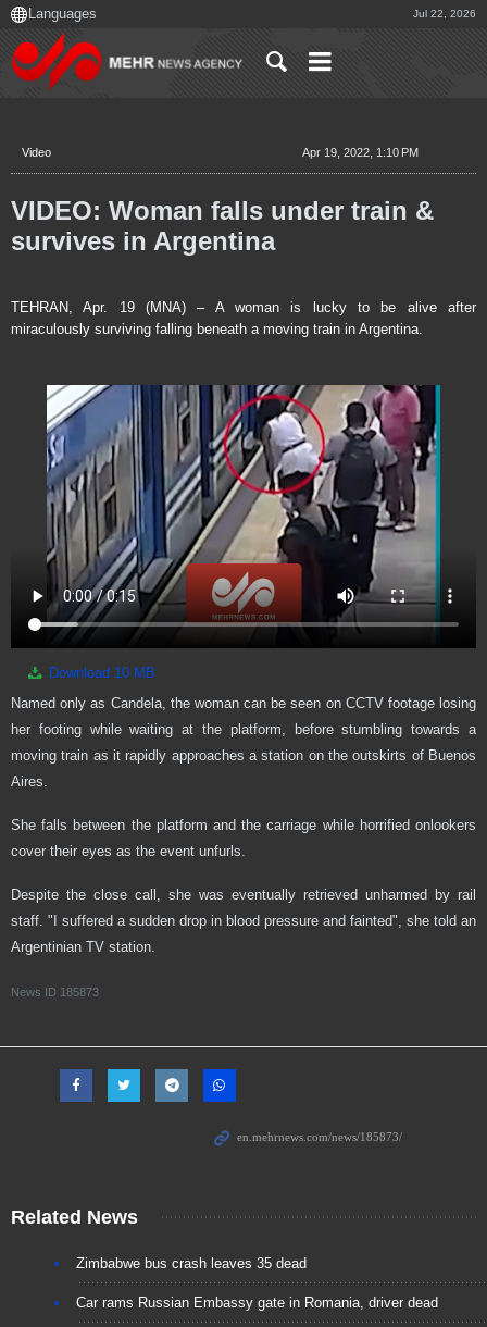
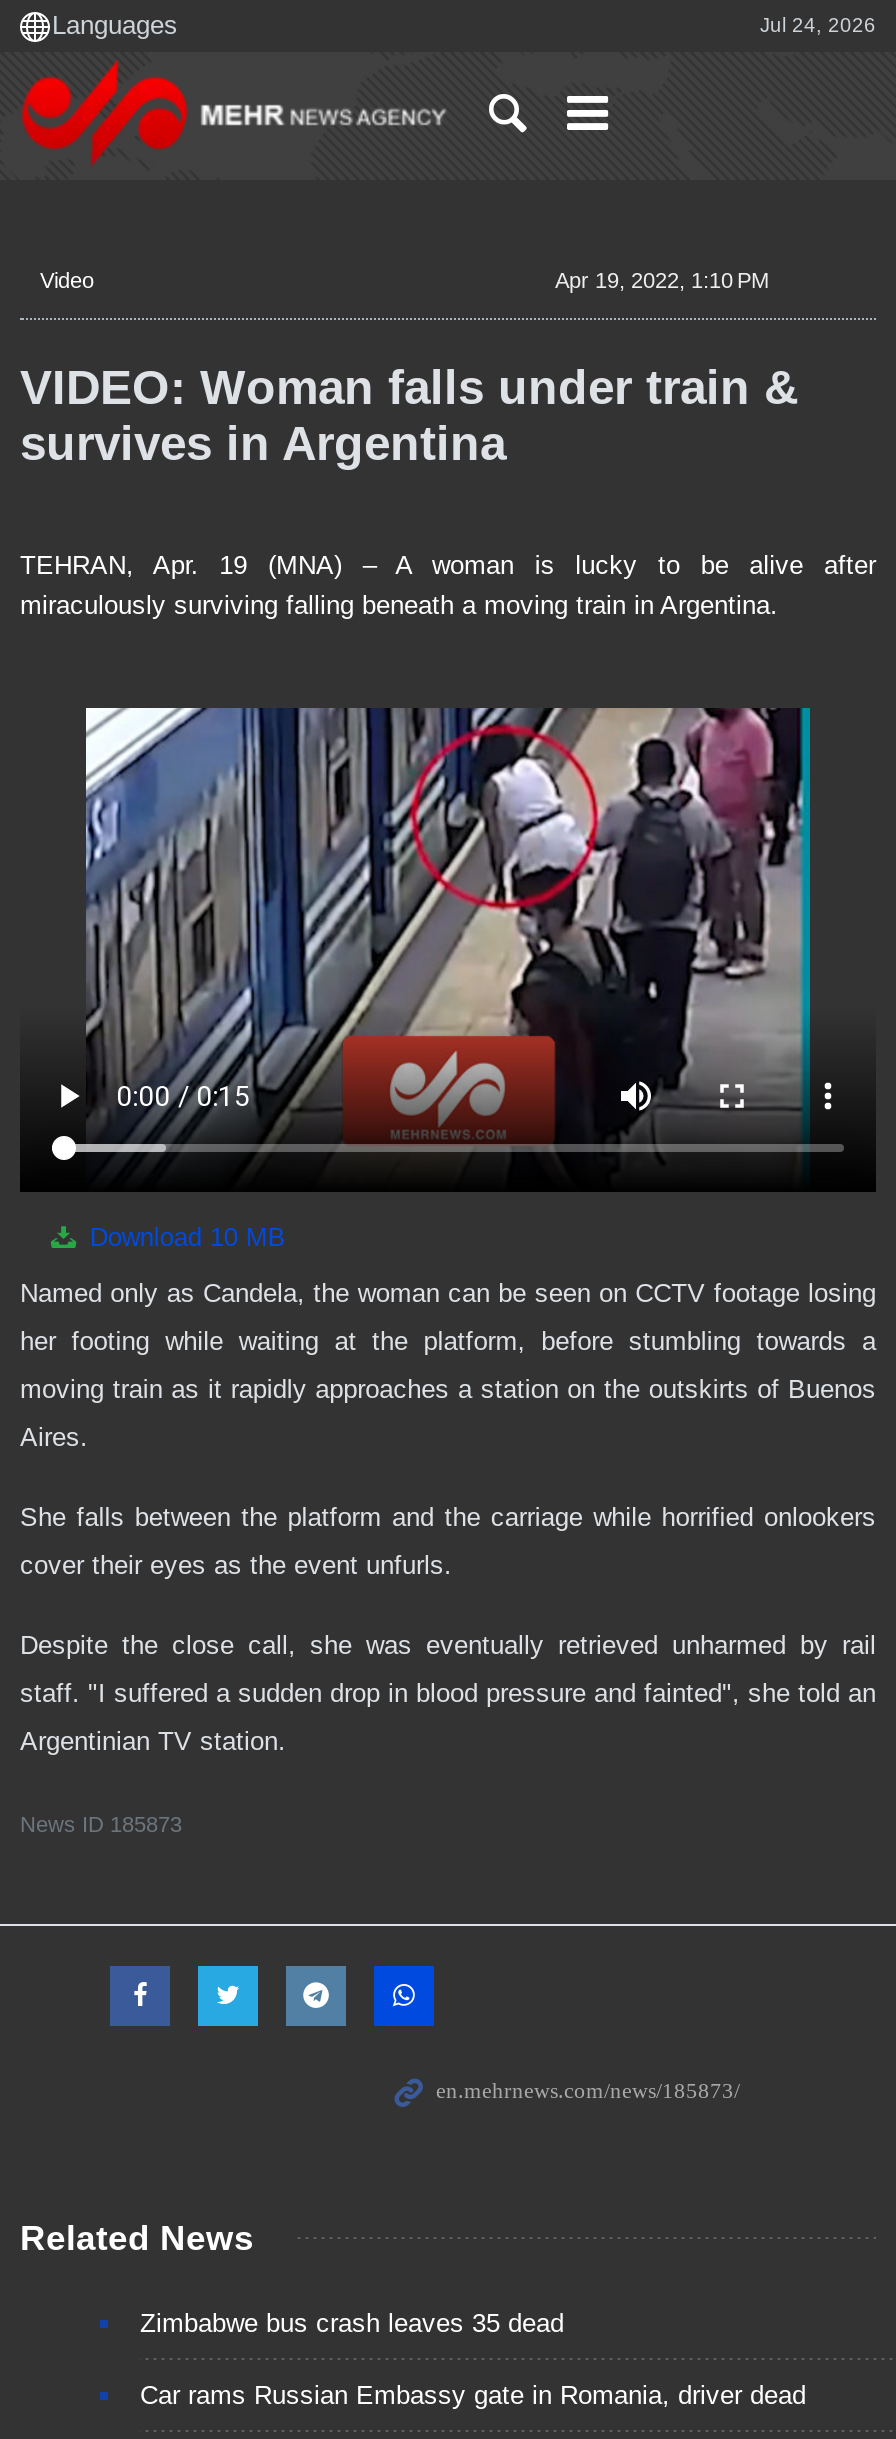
- Jul 22, 2026
+ Jul 24, 2026
